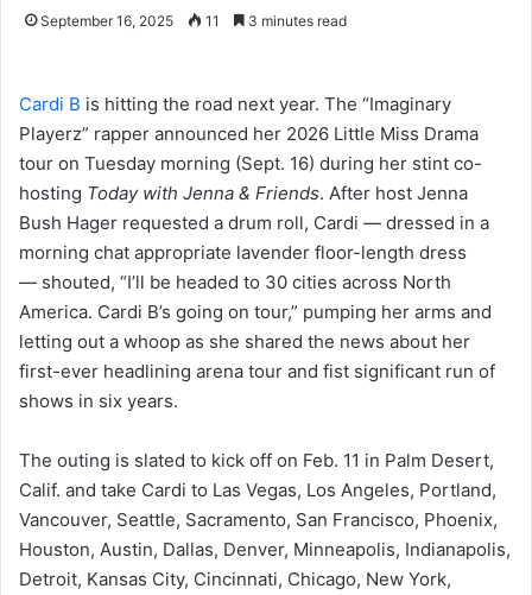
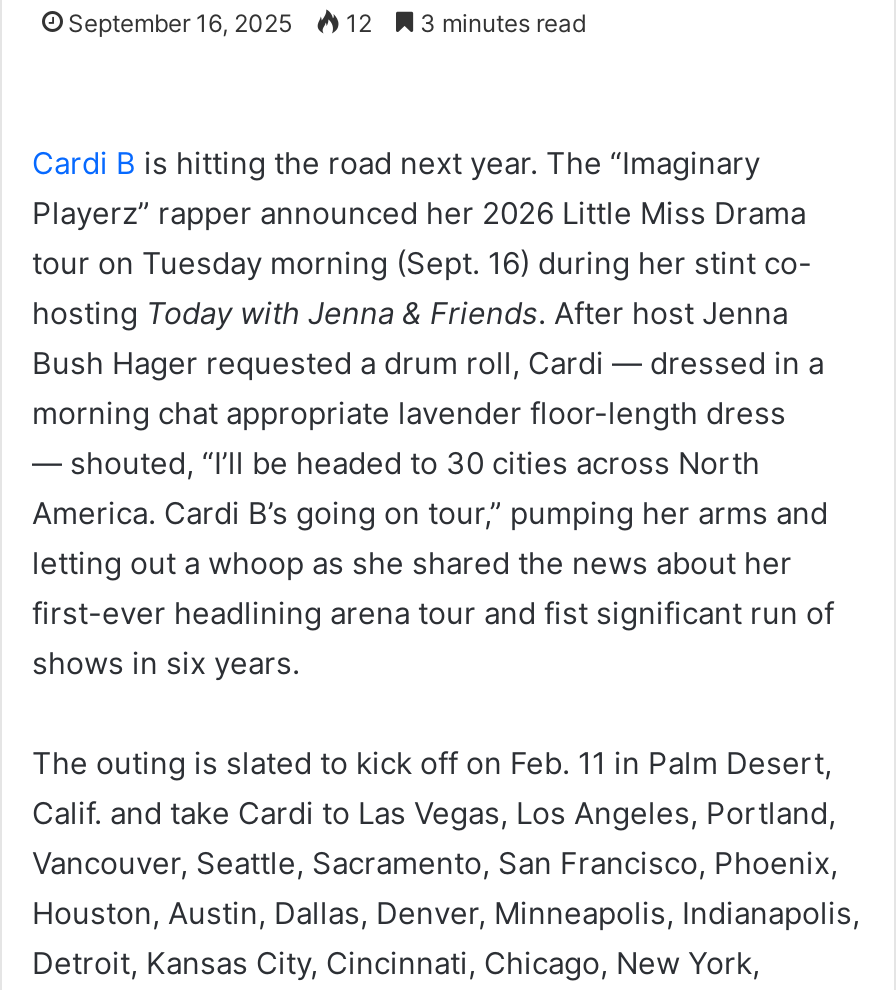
- September 16, 2025 11 3 minutes read
+ September 16, 2025 12 3 minutes read
